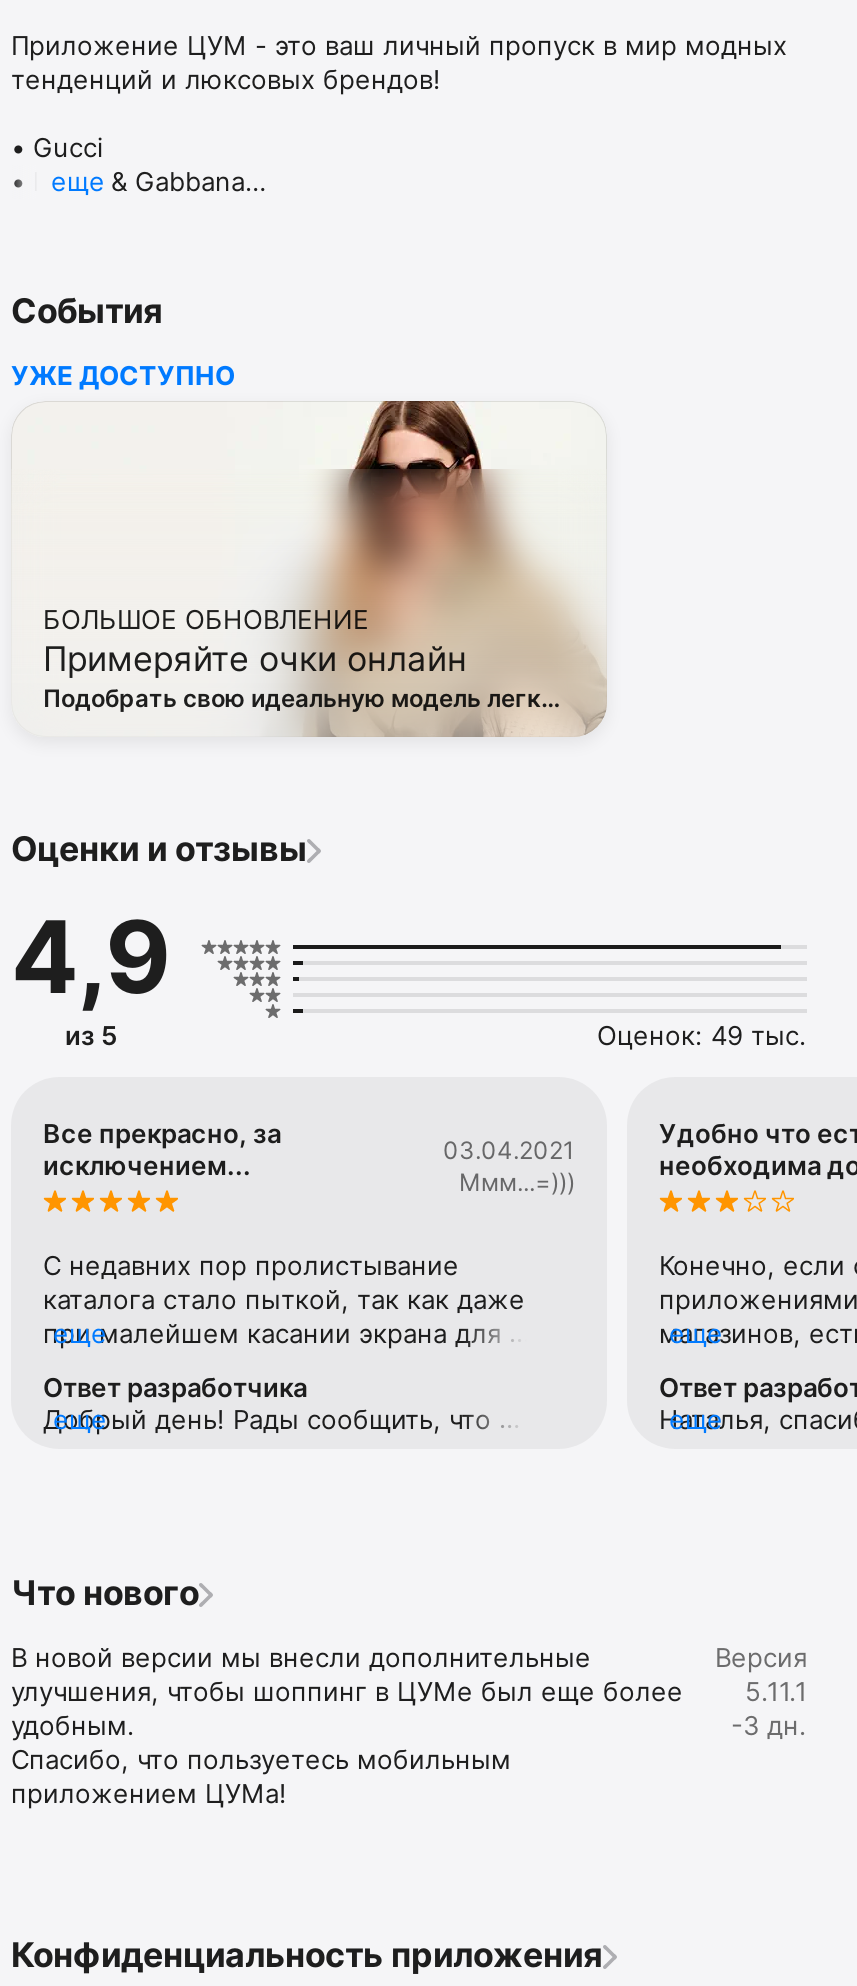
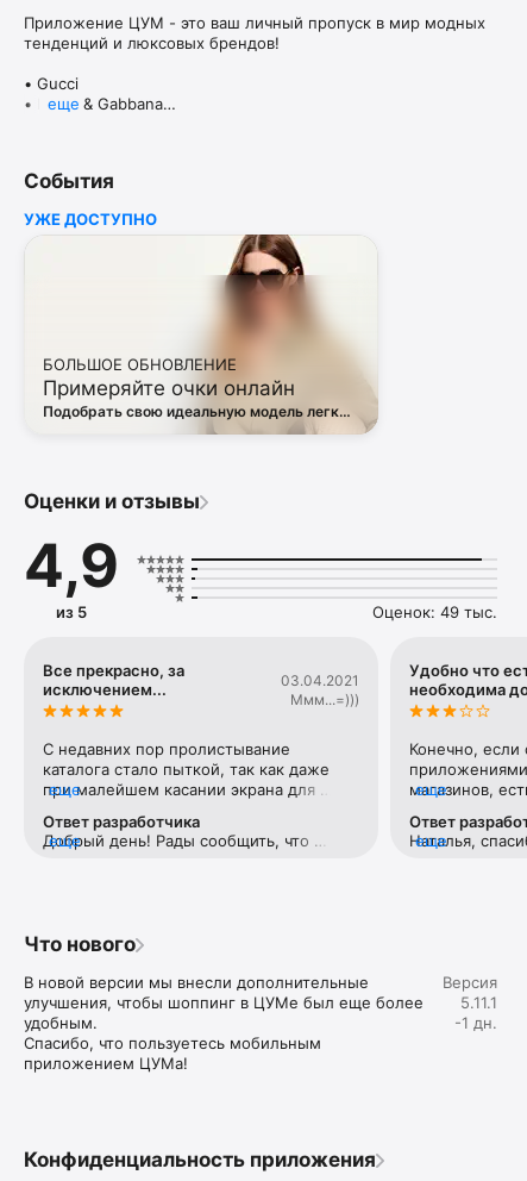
- -3 дн.
+ -1 дн.
